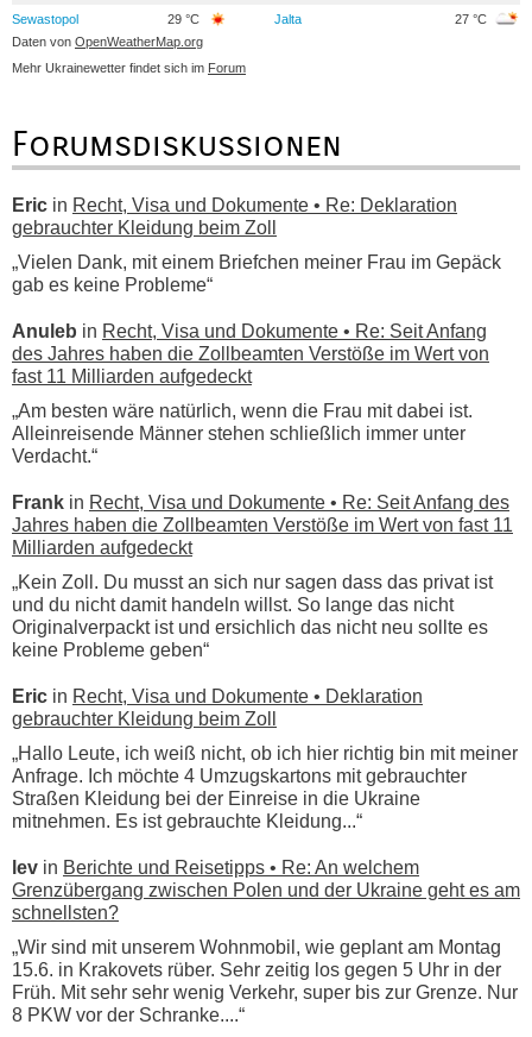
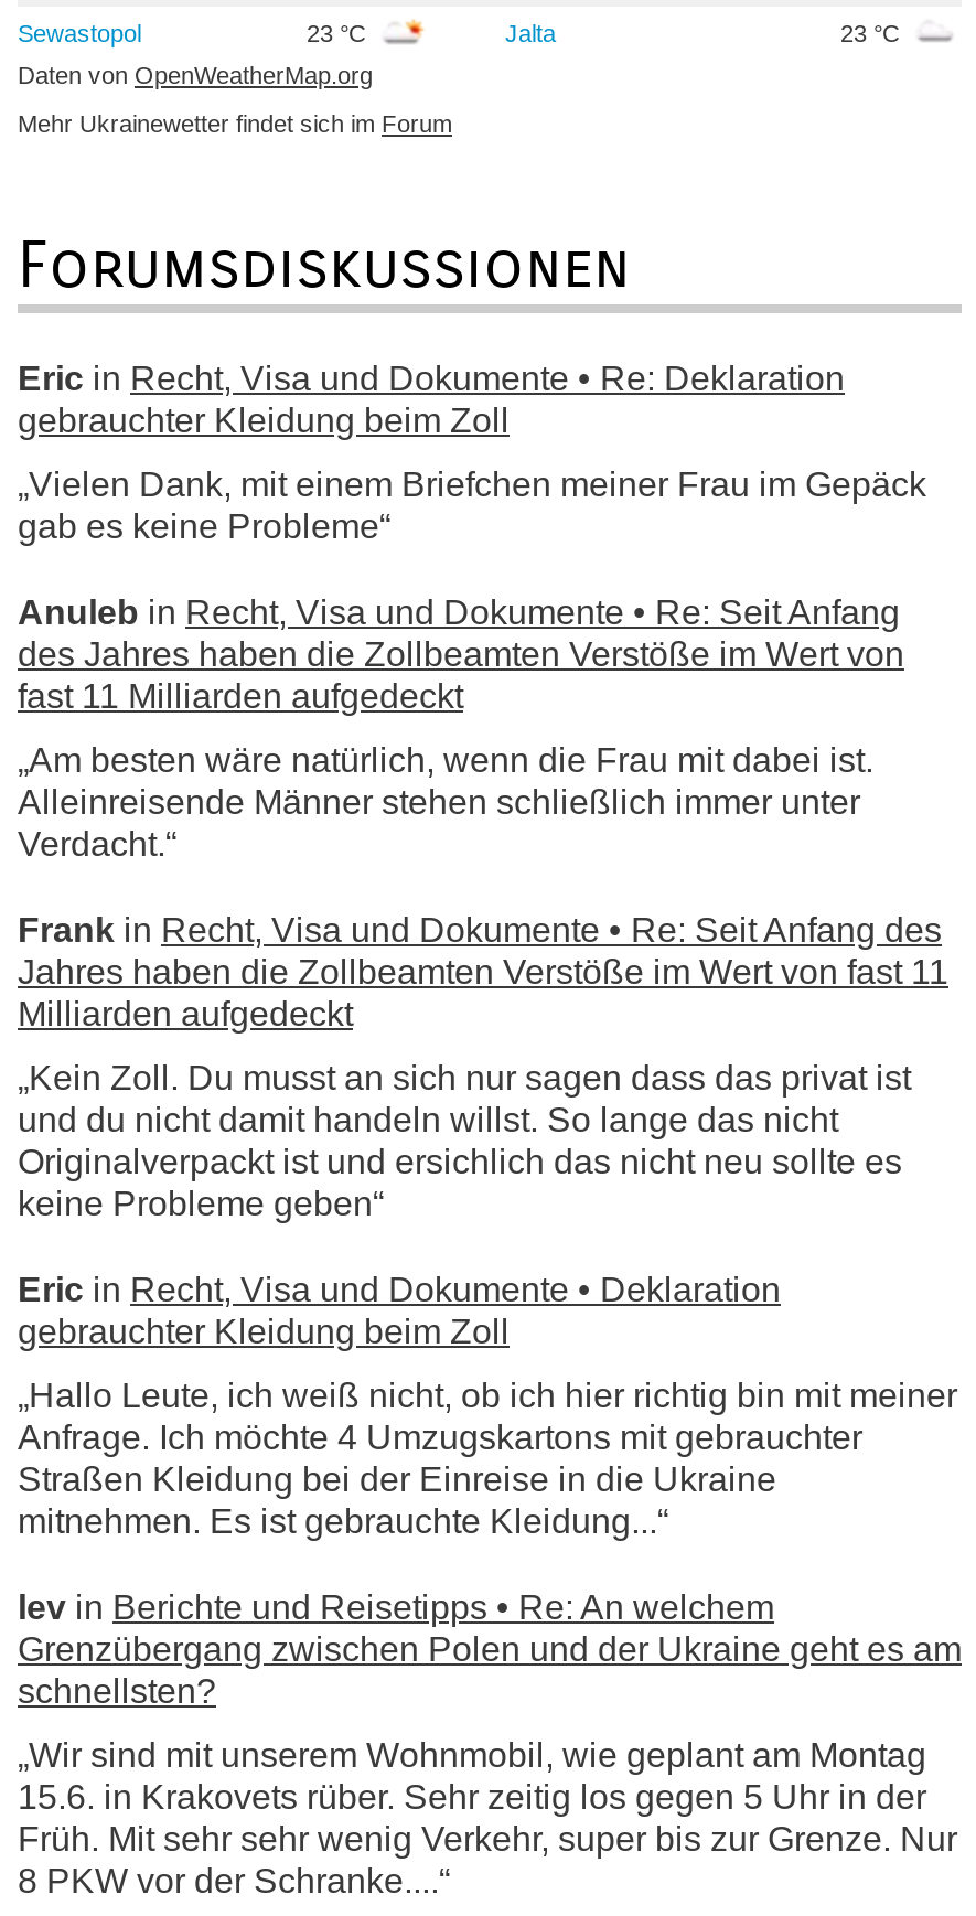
- 29 °C
+ 23 °C

- 27 °C
+ 23 °C
